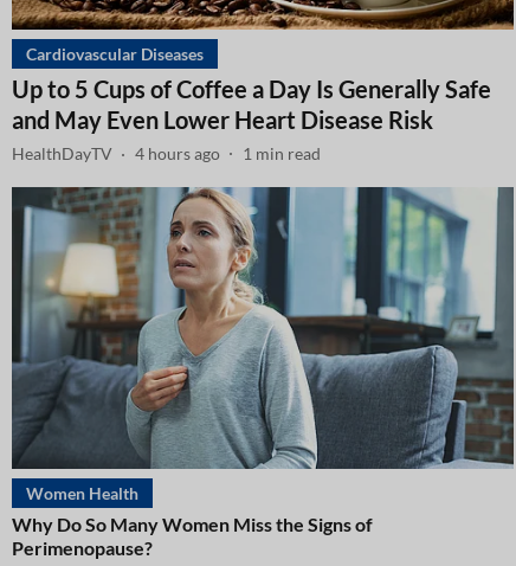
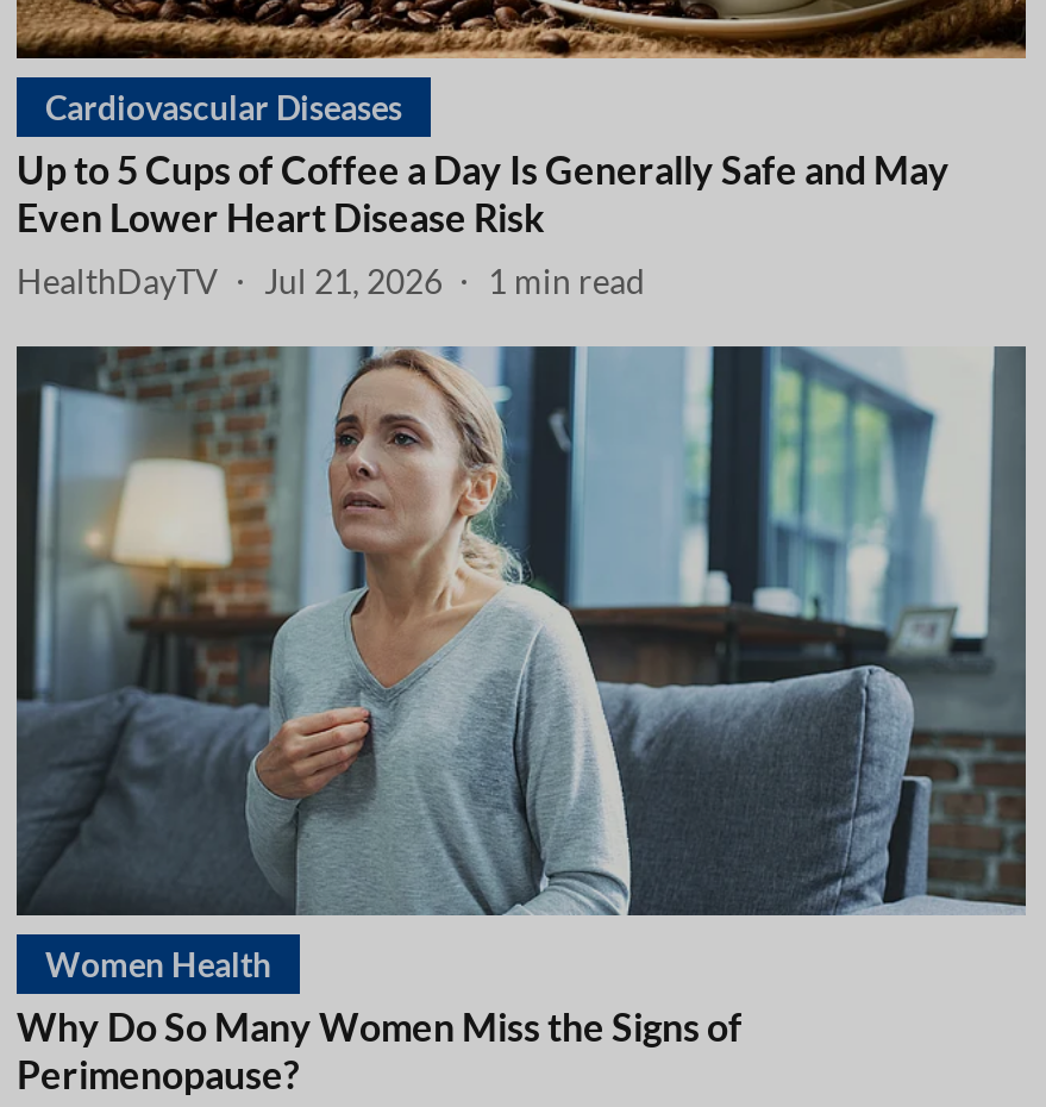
- HealthDayTV 4 hours ago 1 min read
+ HealthDayTV Jul 21, 2026 1 min read
